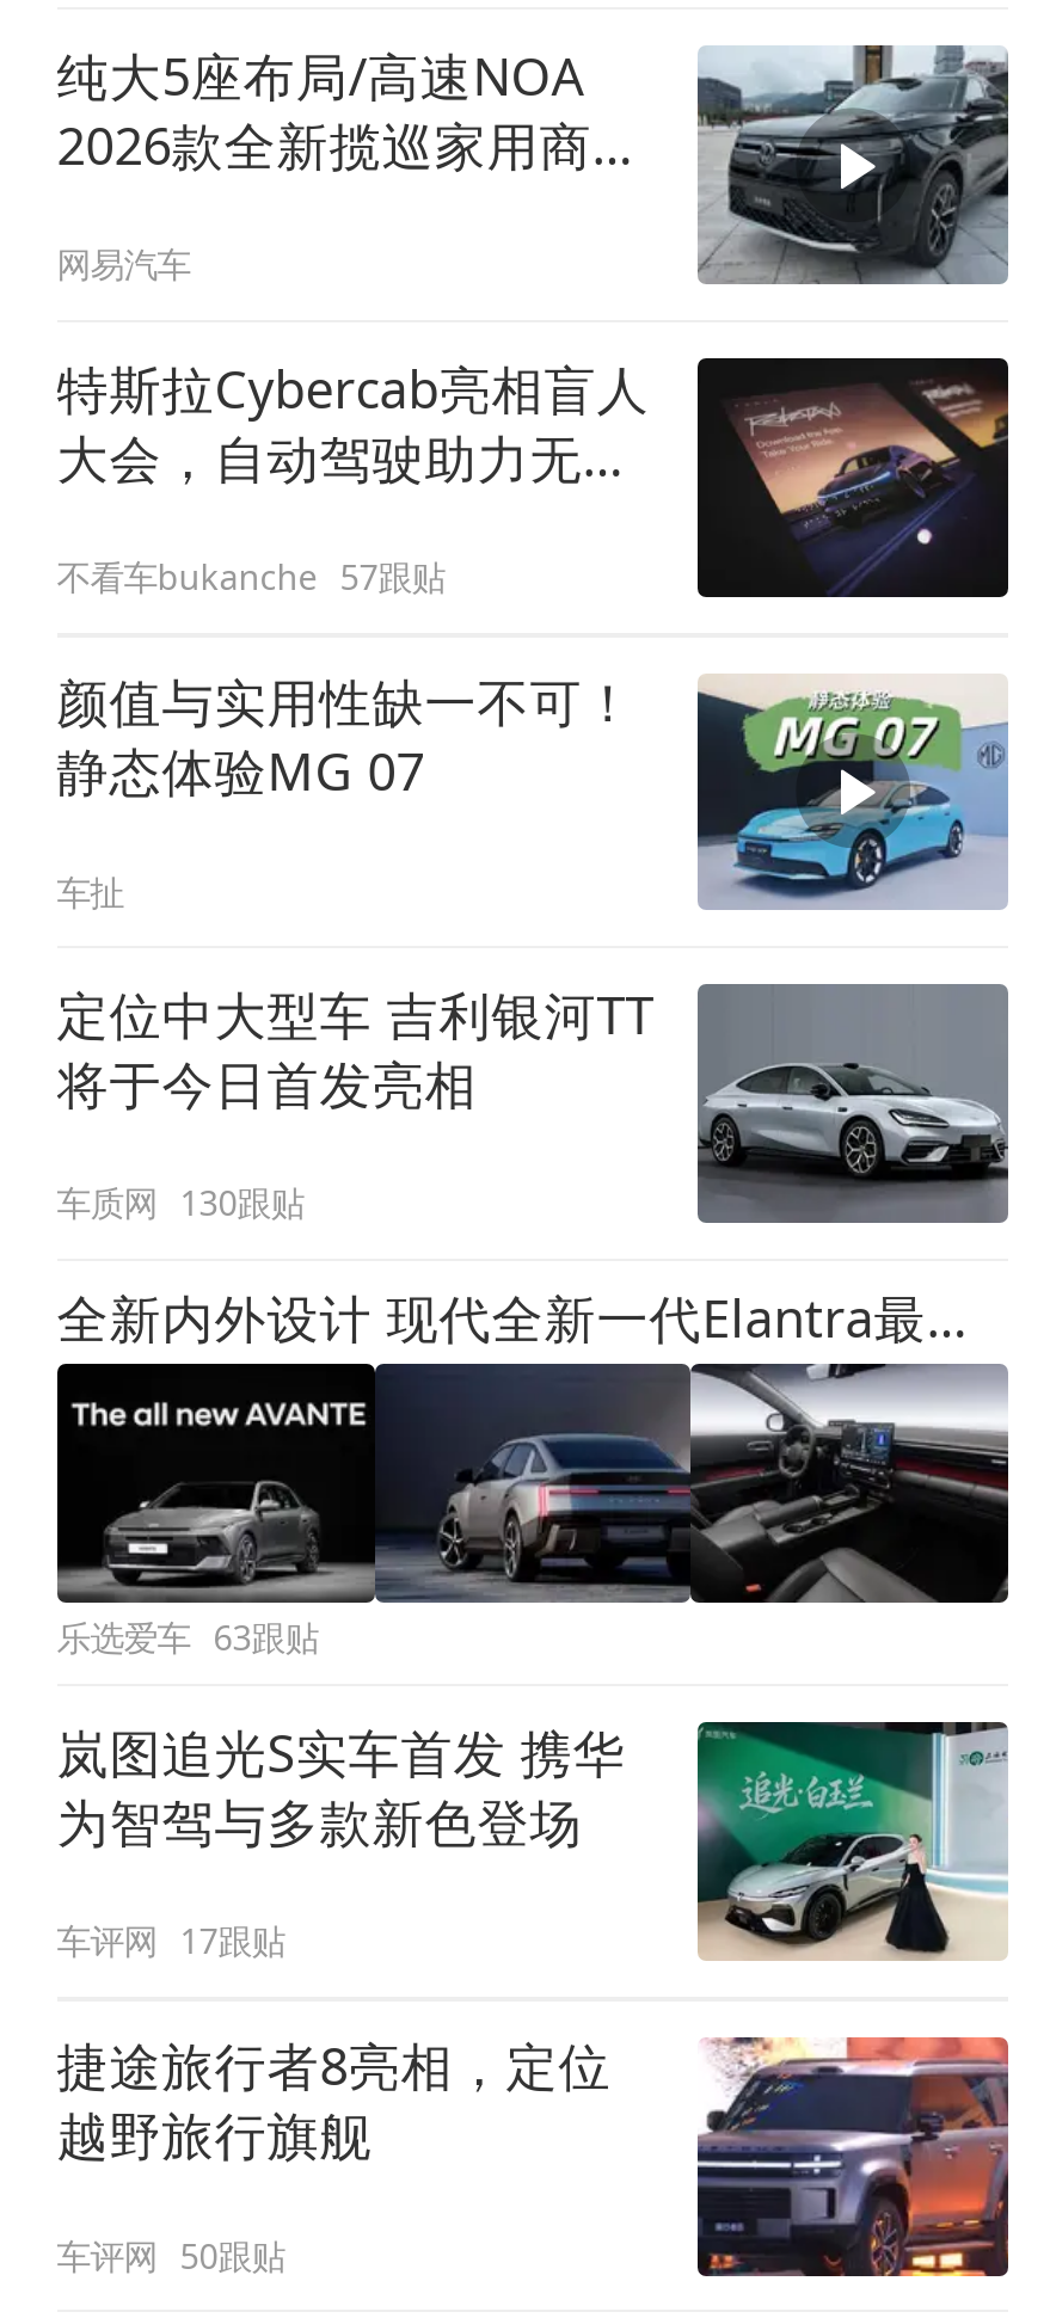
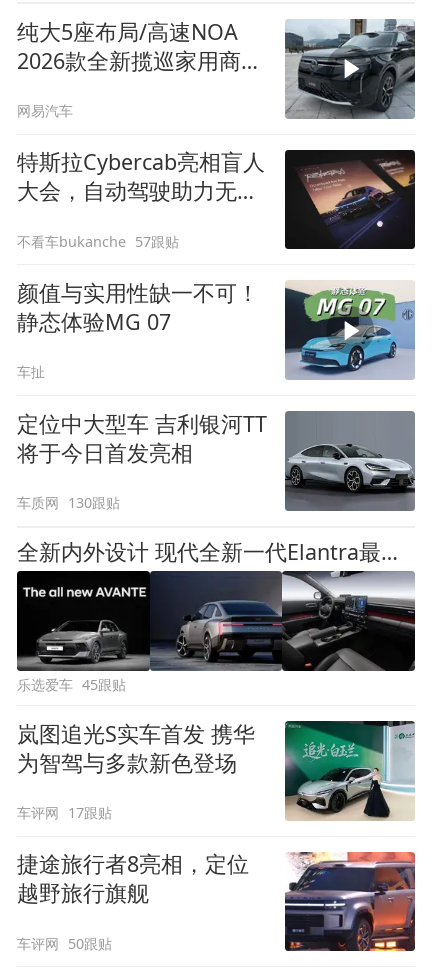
- 乐选爱车 63跟贴
+ 乐选爱车 45跟贴
